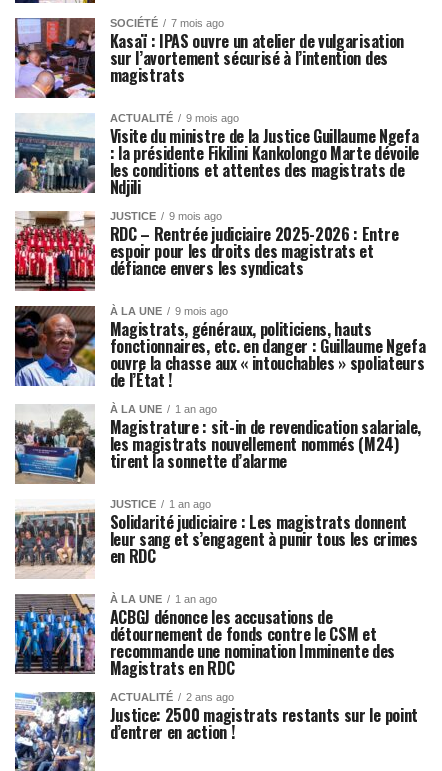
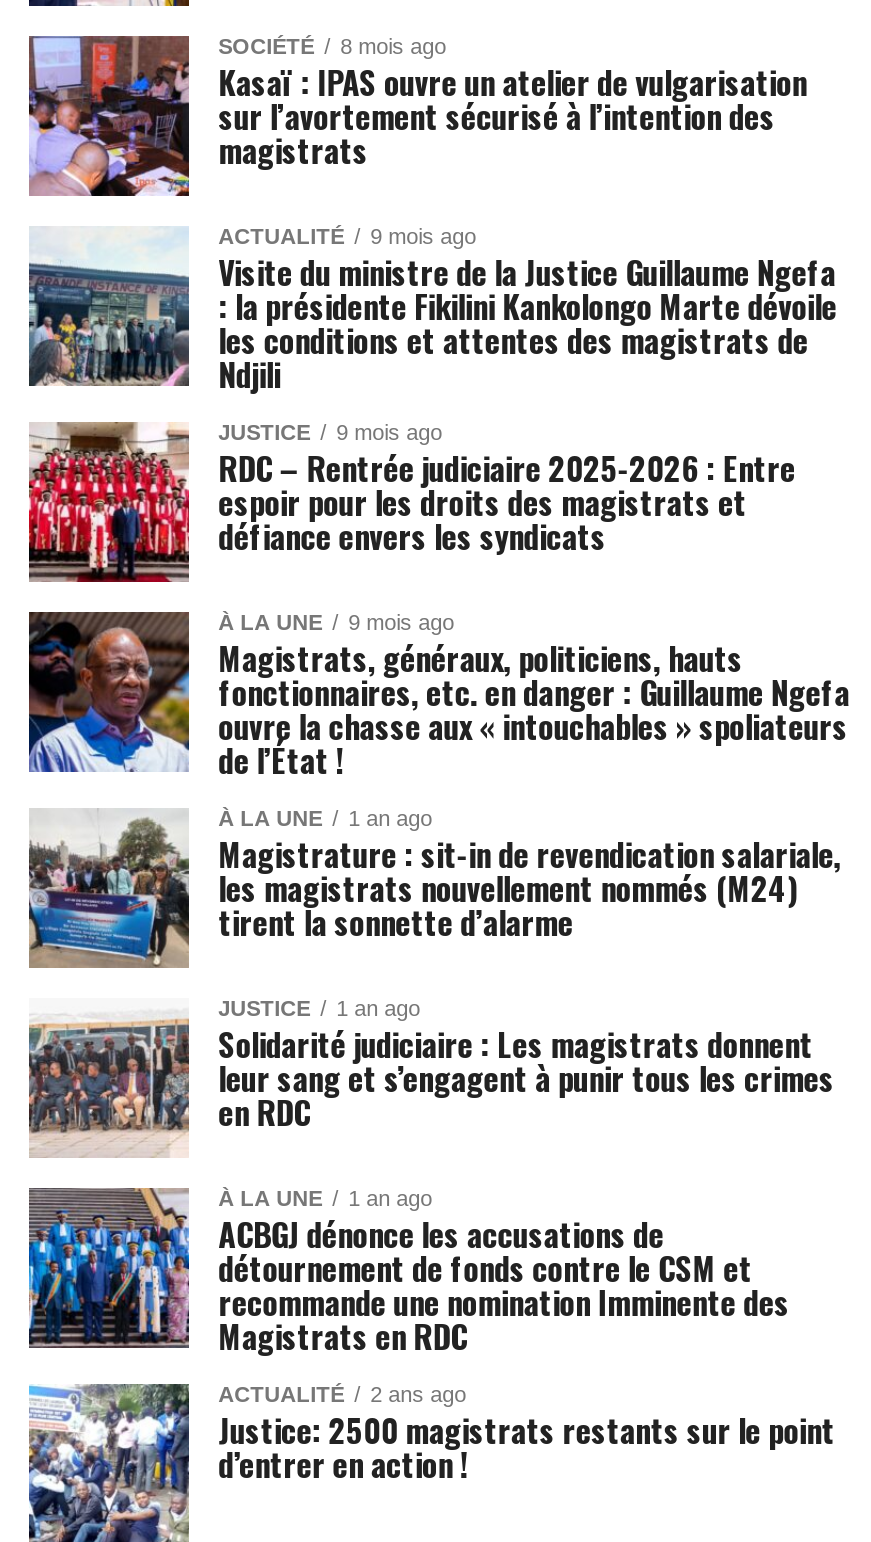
- SOCIÉTÉ 7 mois ago
+ SOCIÉTÉ 8 mois ago
